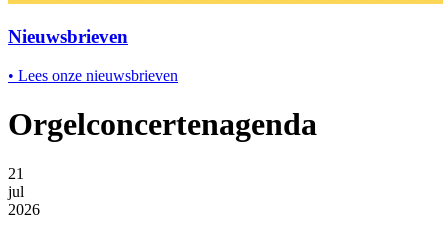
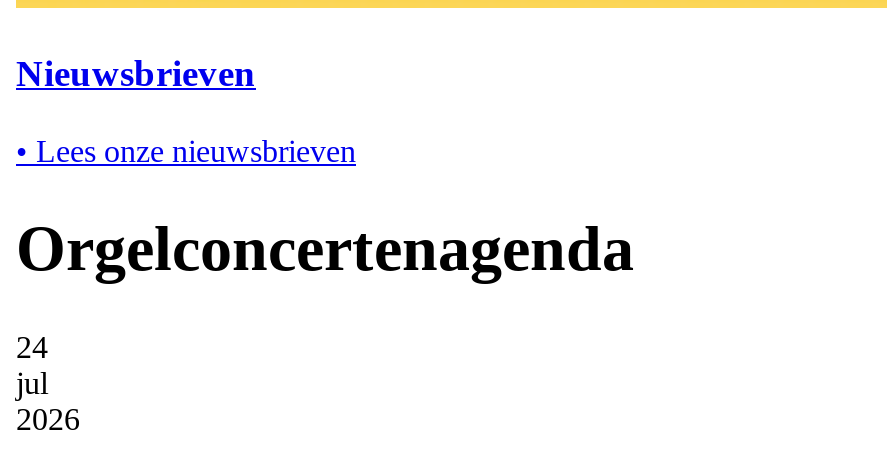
- 21
+ 24
